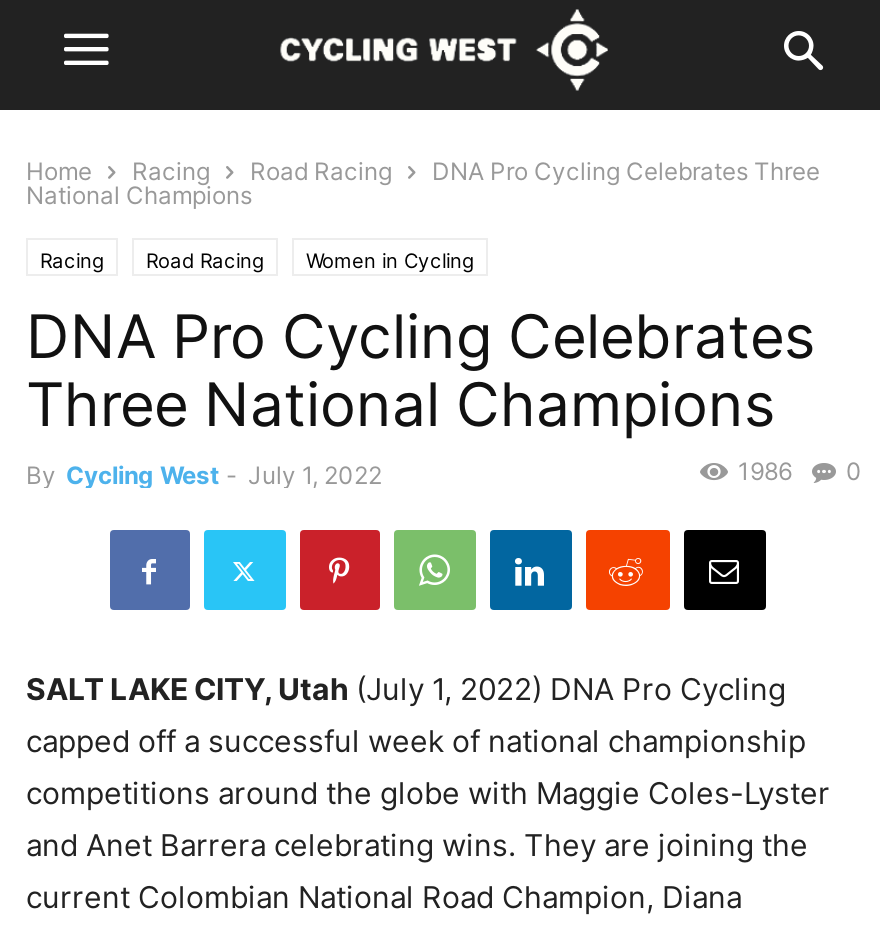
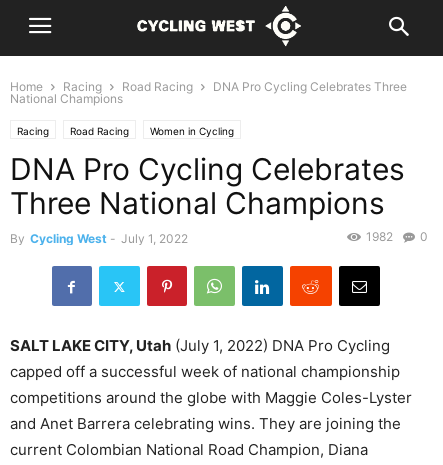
- 1986 0
+ 1982 0
